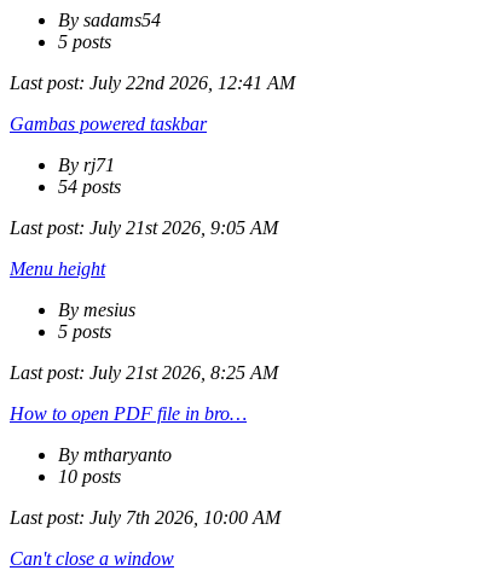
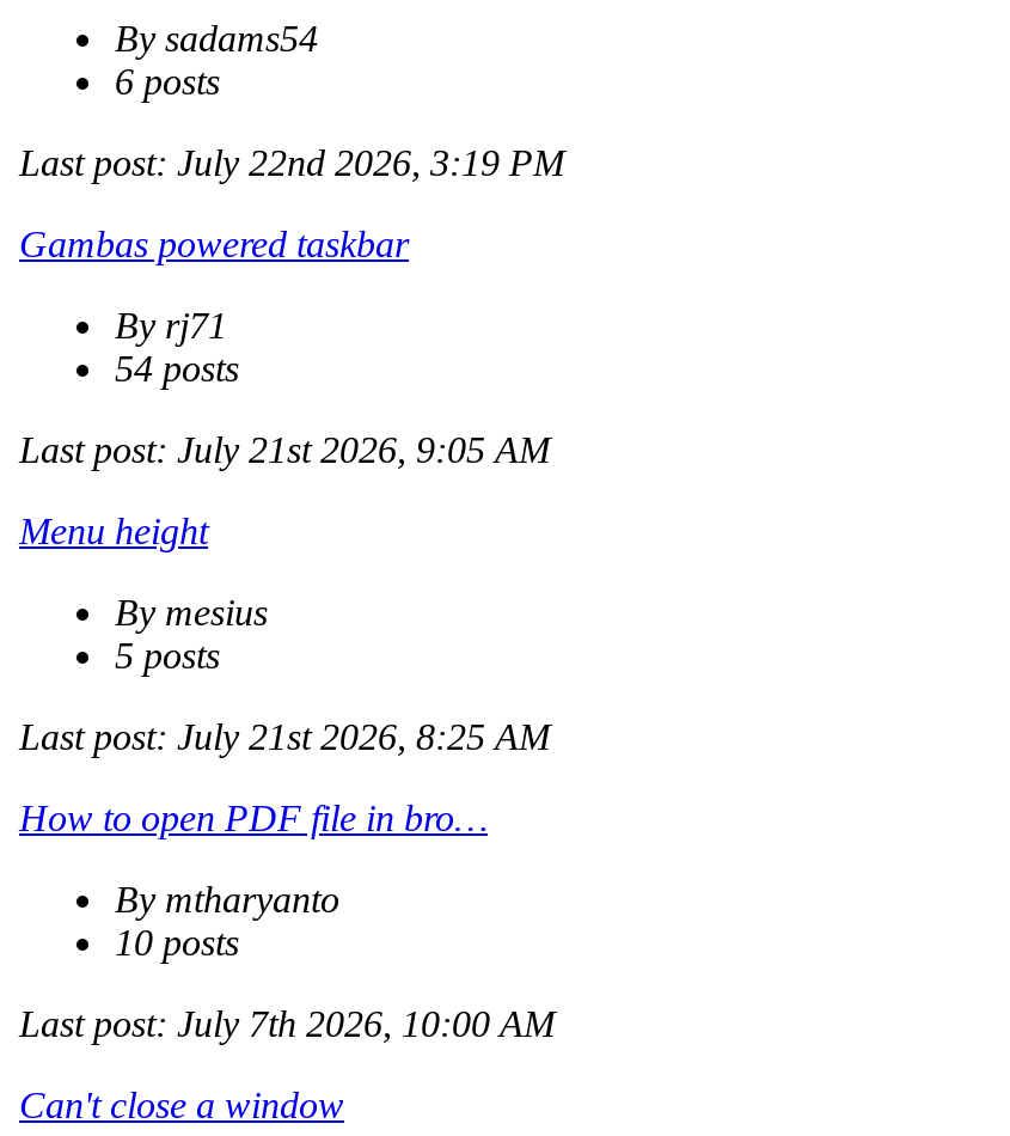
- 5 posts
+ 6 posts

- Last post: July 22nd 2026, 12:41 AM
+ Last post: July 22nd 2026, 3:19 PM
